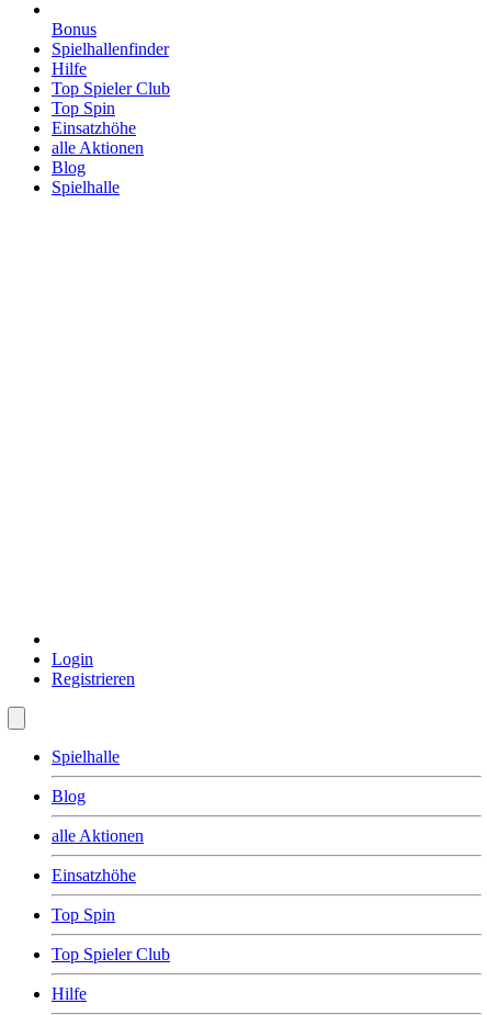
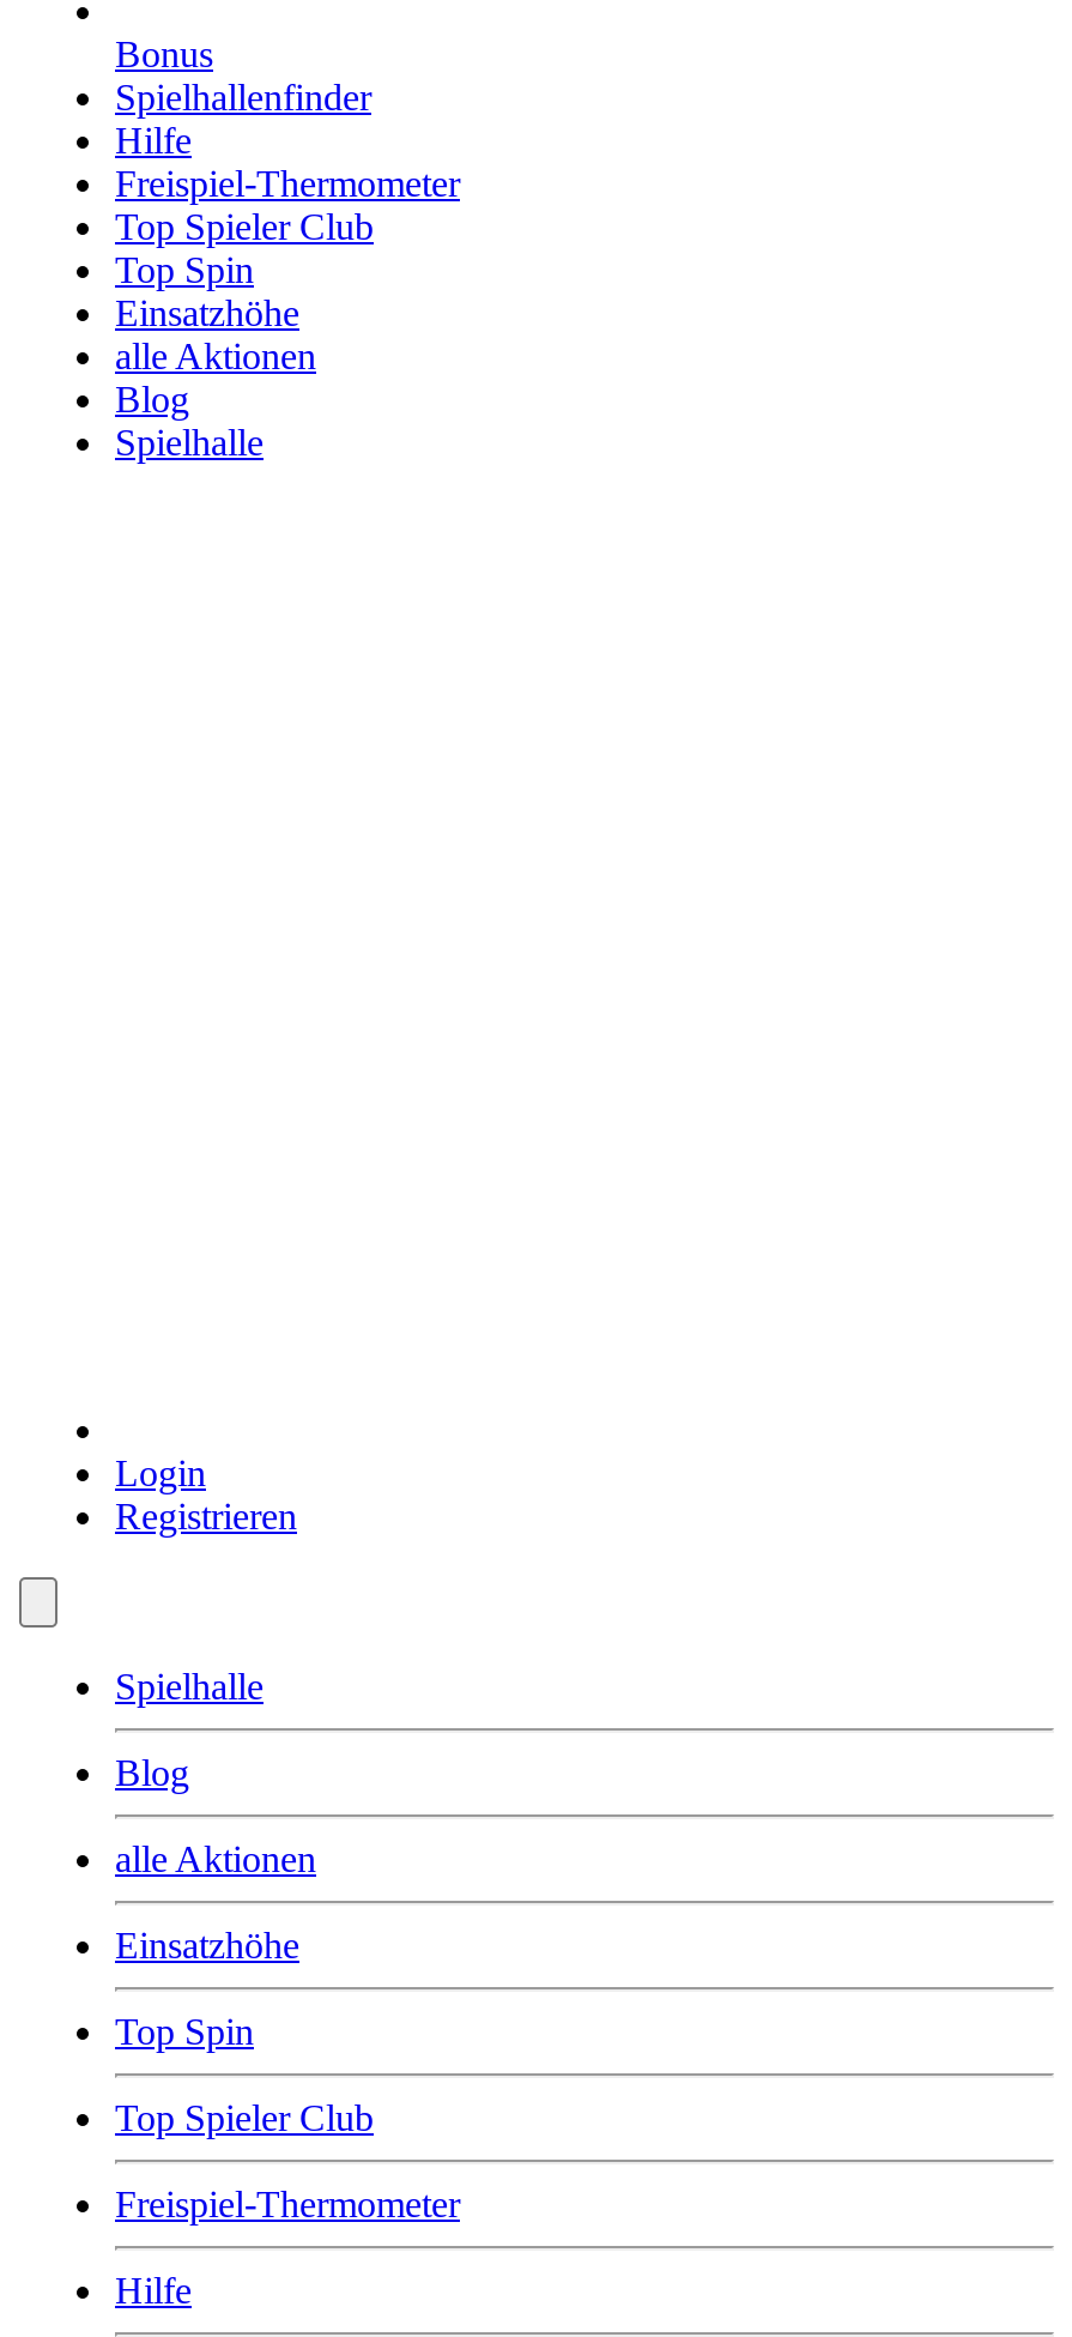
+ Freispiel-Thermometer

+ Freispiel-Thermometer
